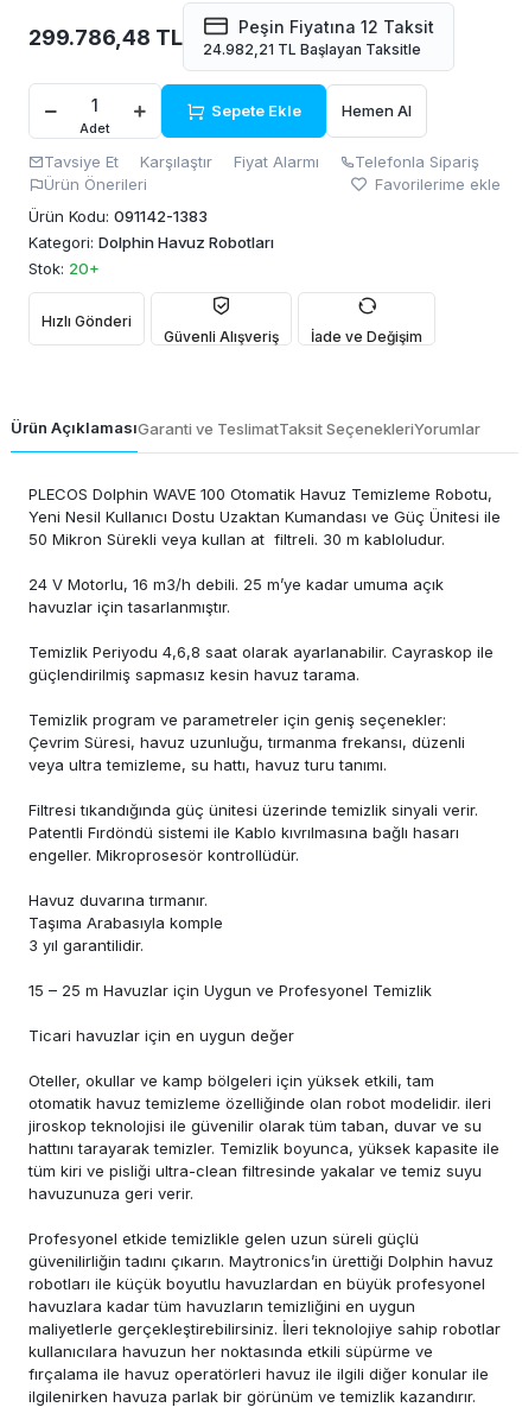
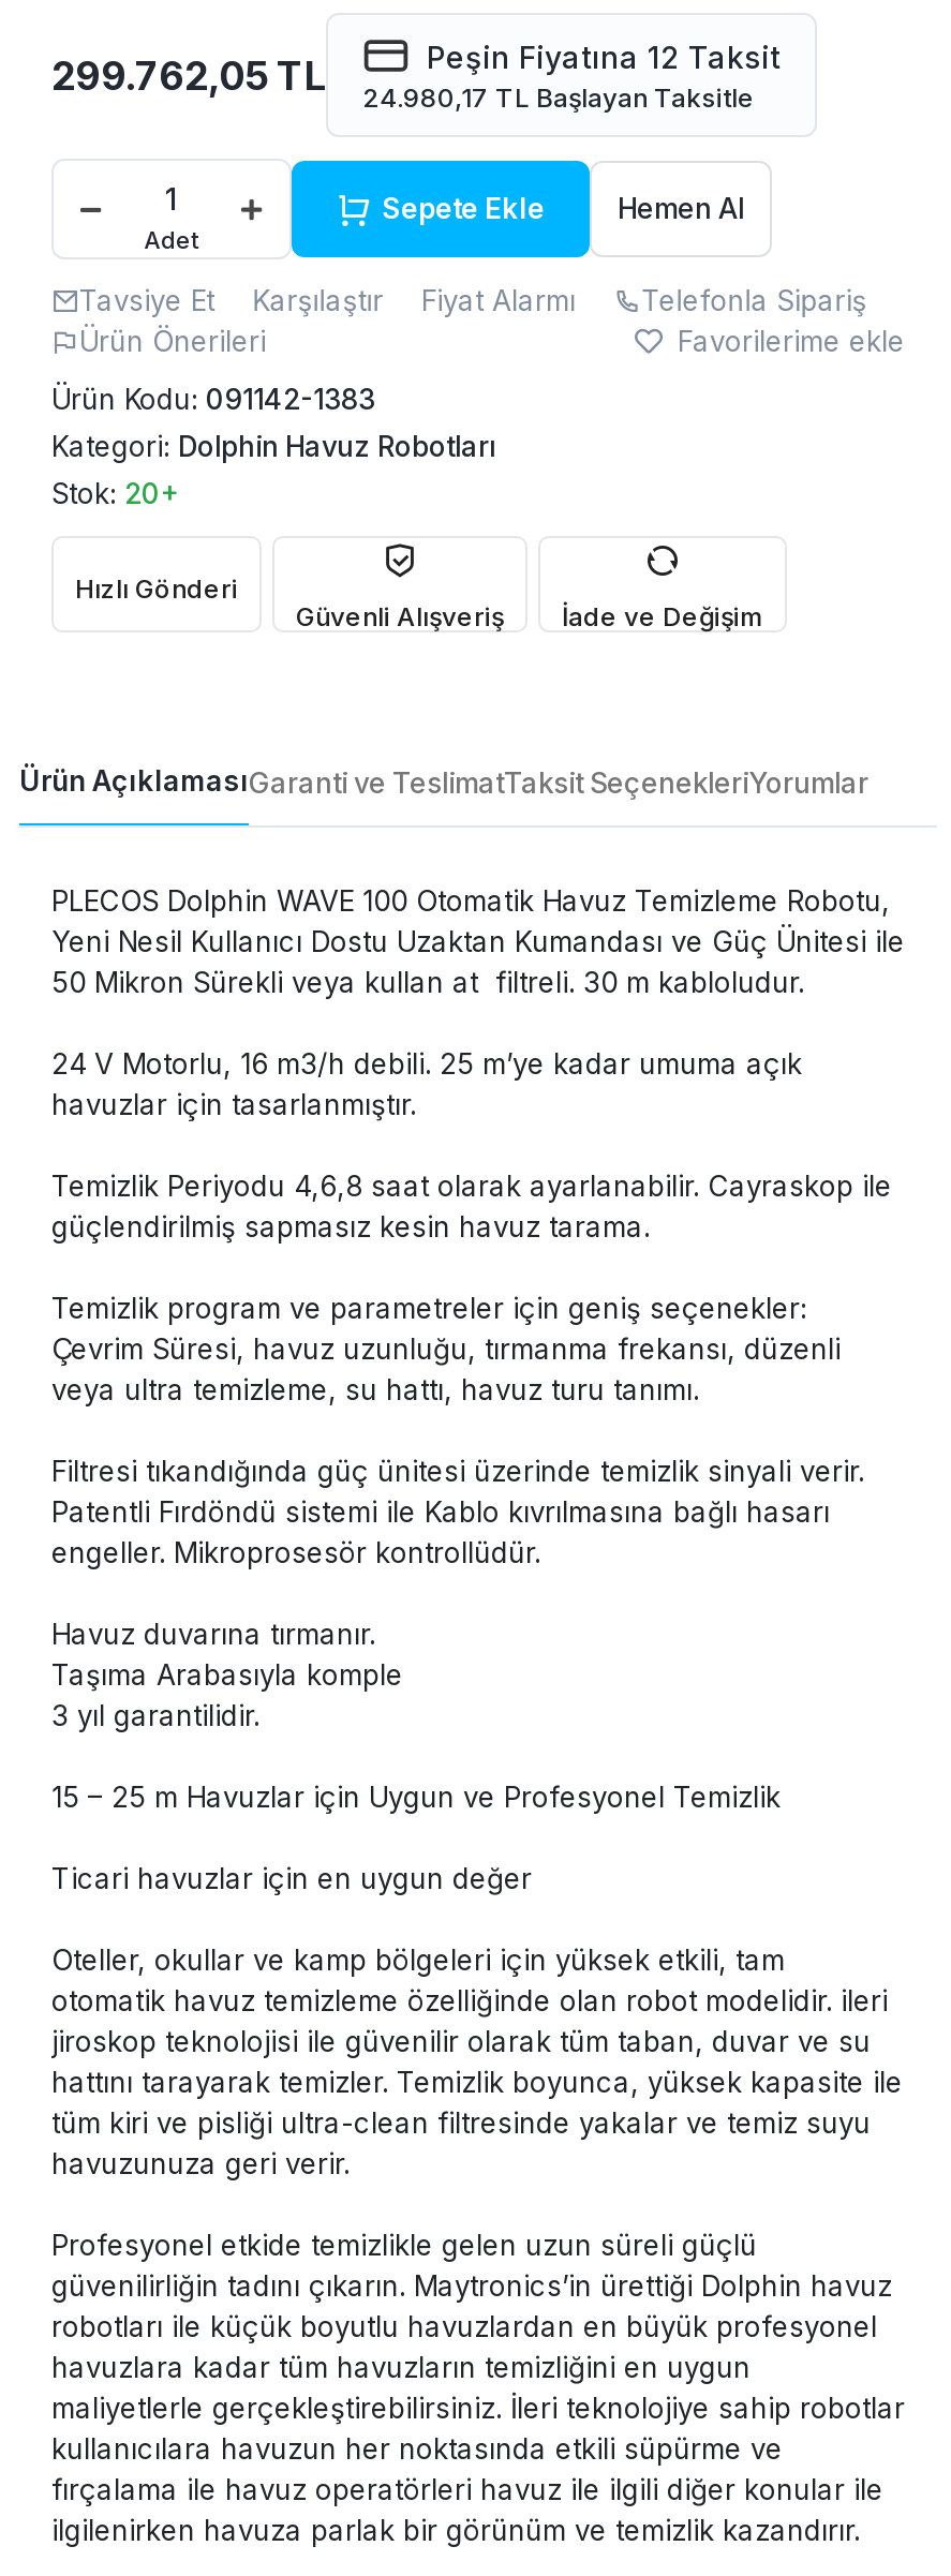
- 299.786,48 TL
+ 299.762,05 TL

- 24.982,21 TL Başlayan Taksitle
+ 24.980,17 TL Başlayan Taksitle
